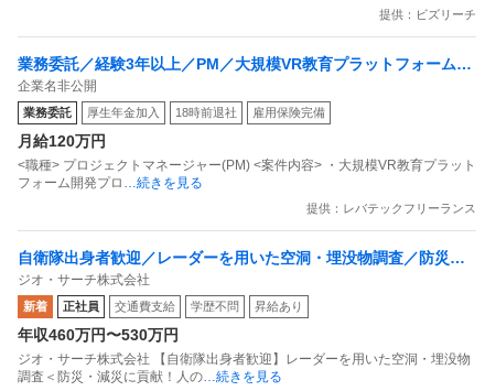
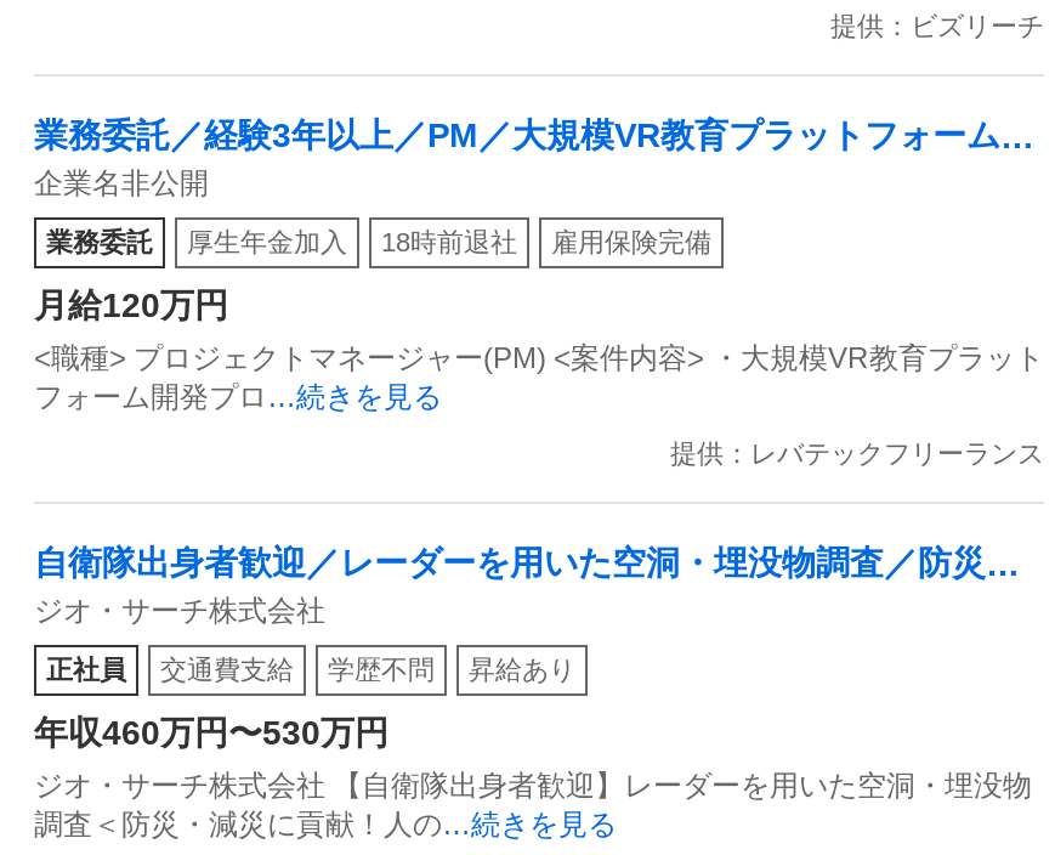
- 新着
